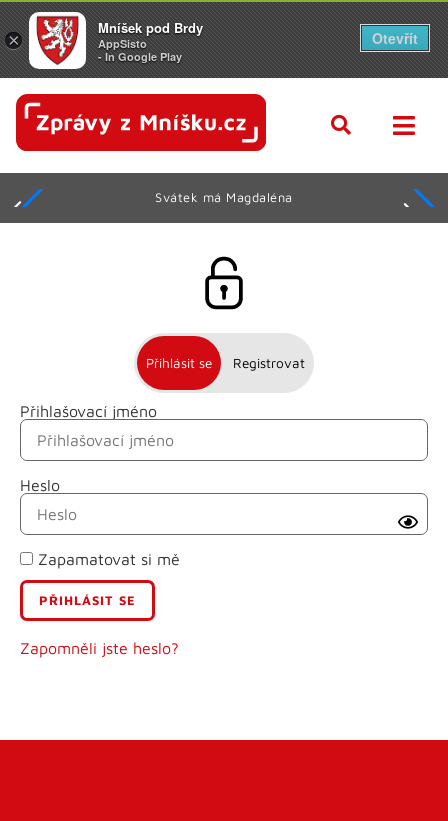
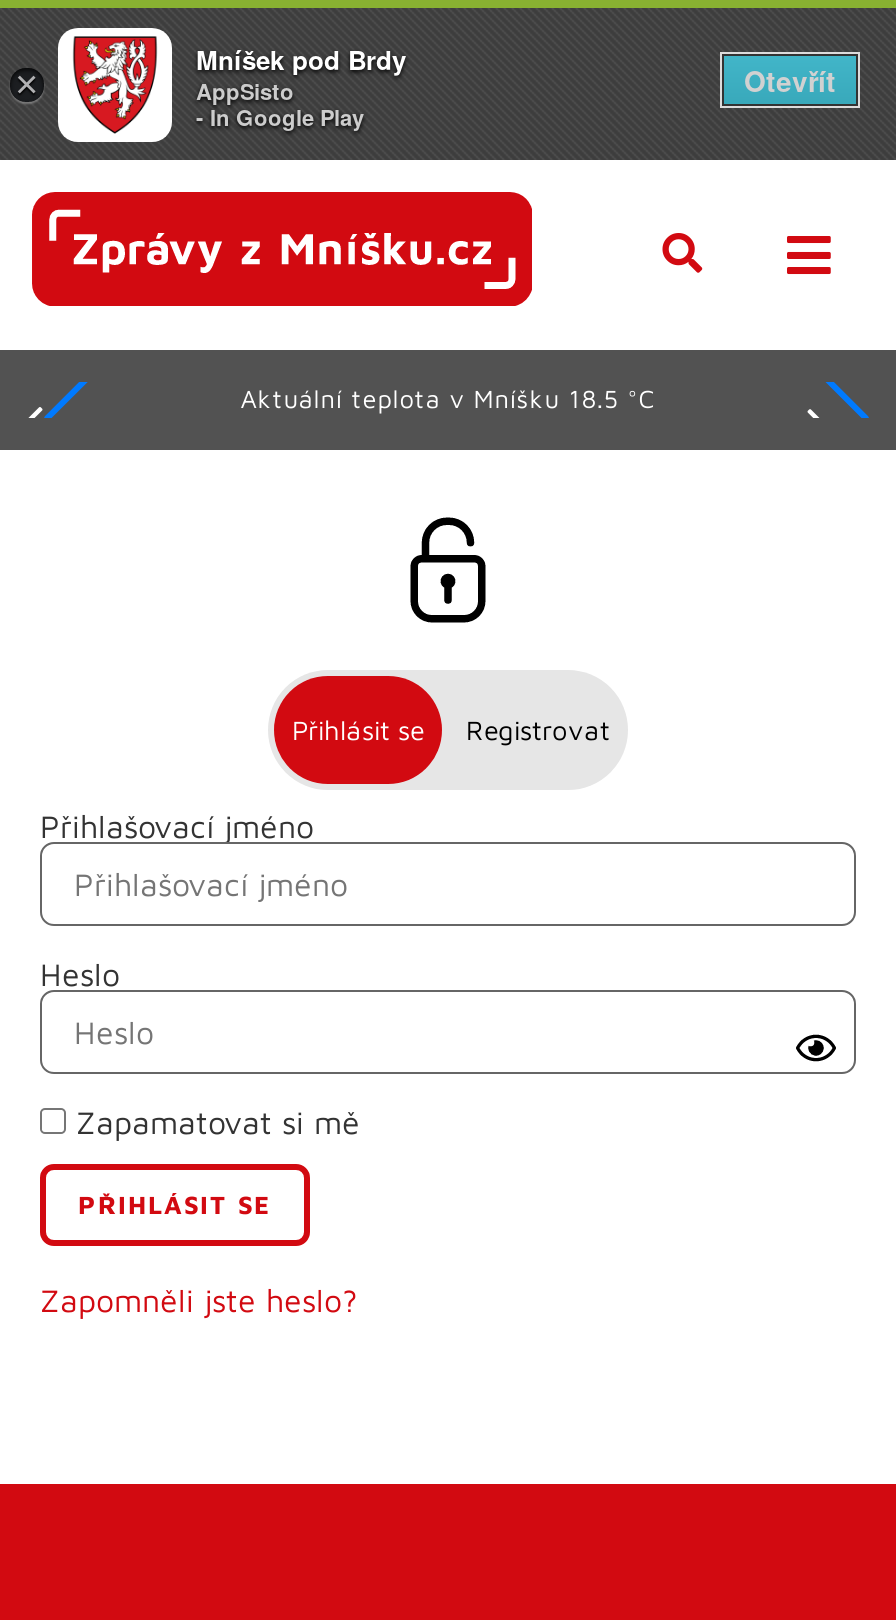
- Svátek má Magdaléna
+ Aktuální teplota v Mníšku 18.5 °C
